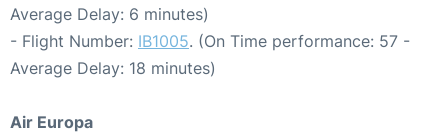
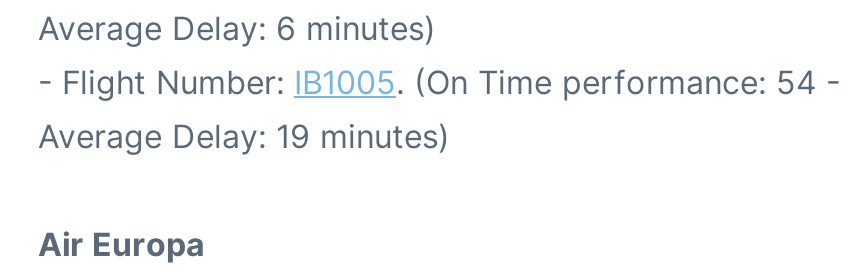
- - Flight Number: IB1005. (On Time performance: 57 -
+ - Flight Number: IB1005. (On Time performance: 54 -

- Average Delay: 18 minutes)
+ Average Delay: 19 minutes)
